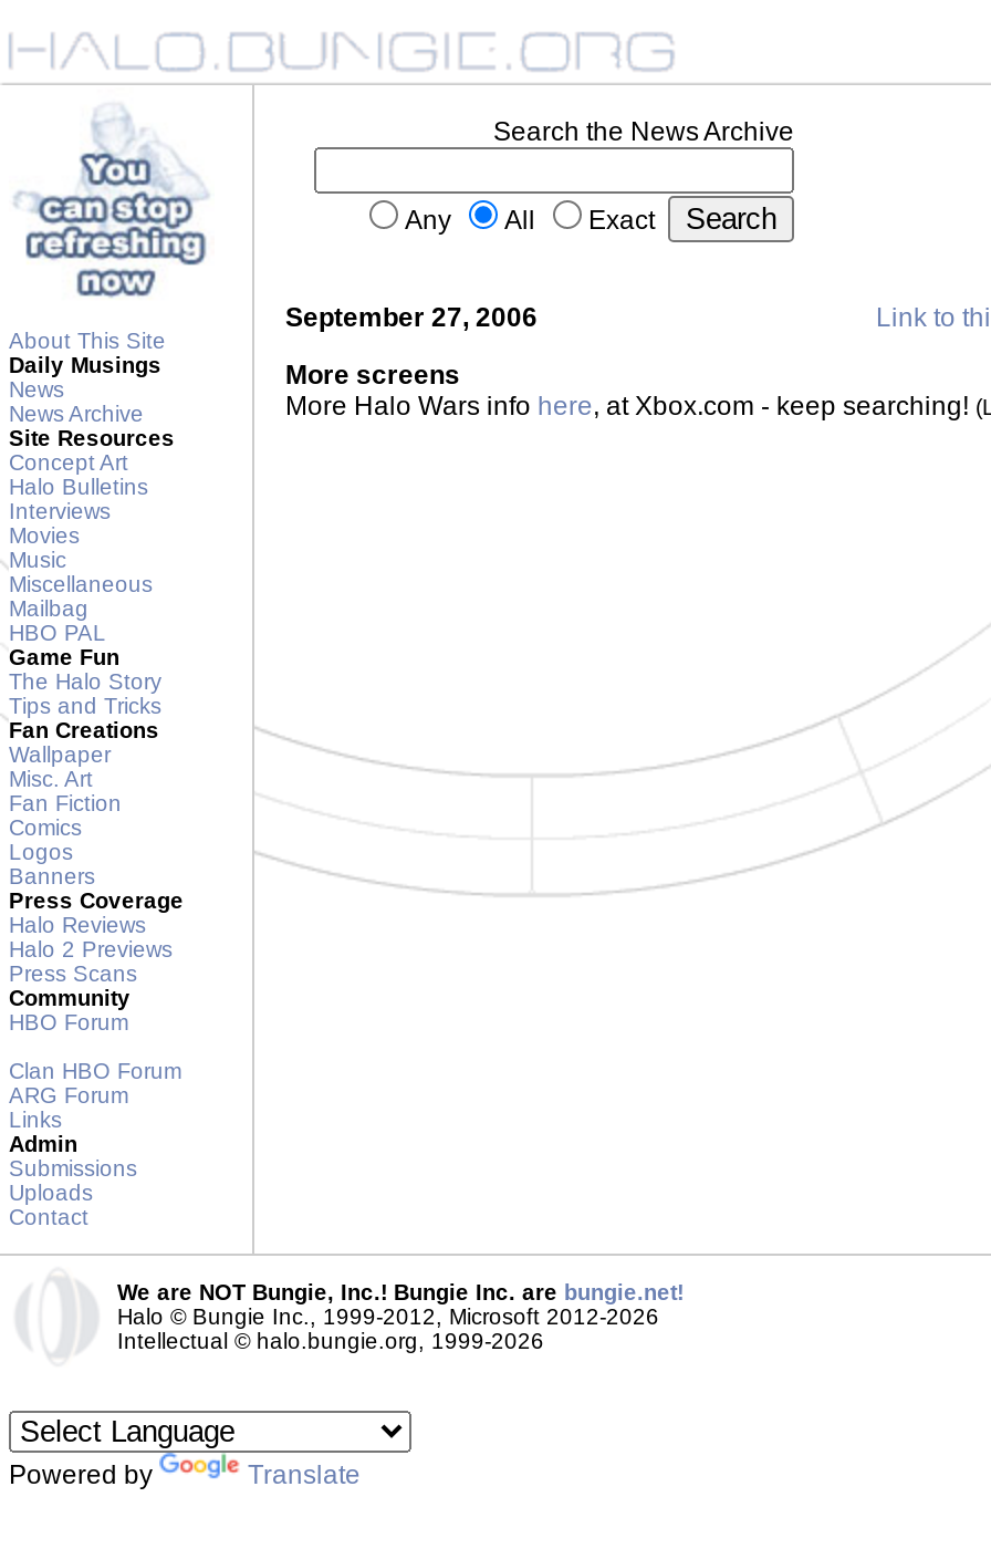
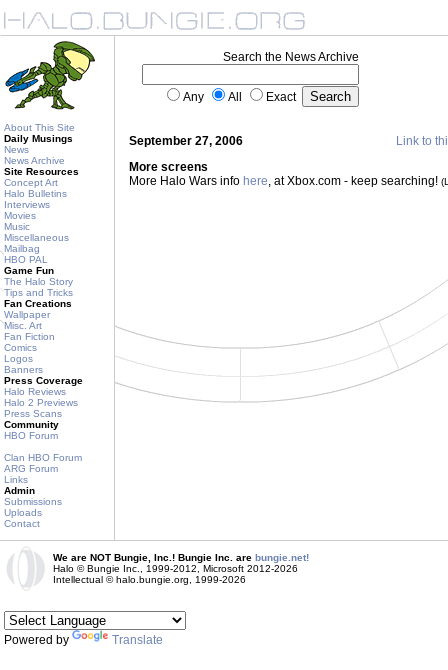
- [image]
+ [image]
